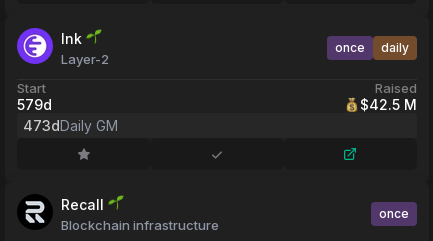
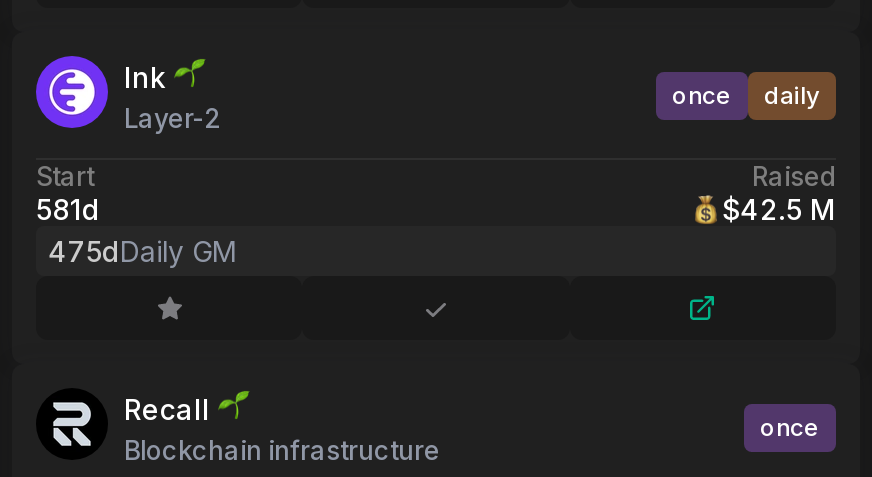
- 579d
+ 581d

- 473dDaily GM
+ 475dDaily GM
